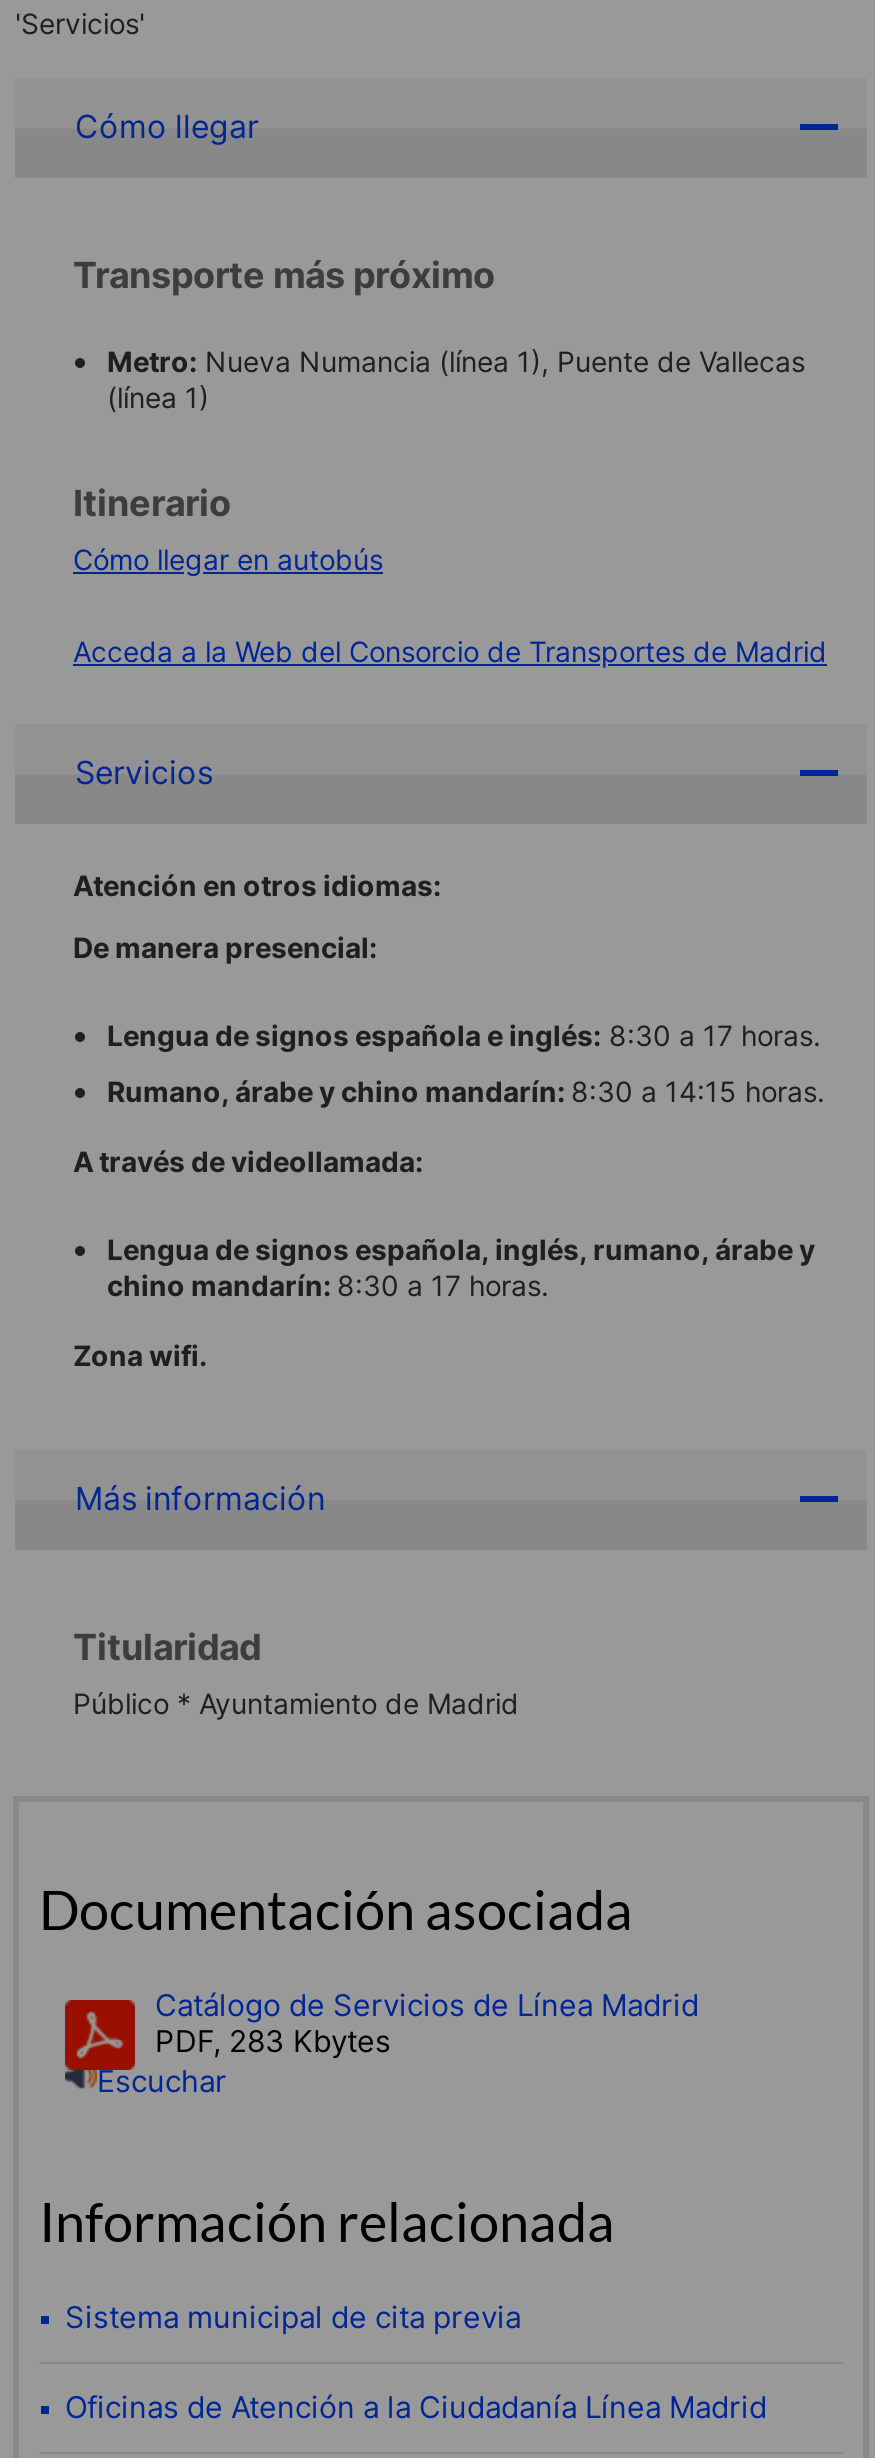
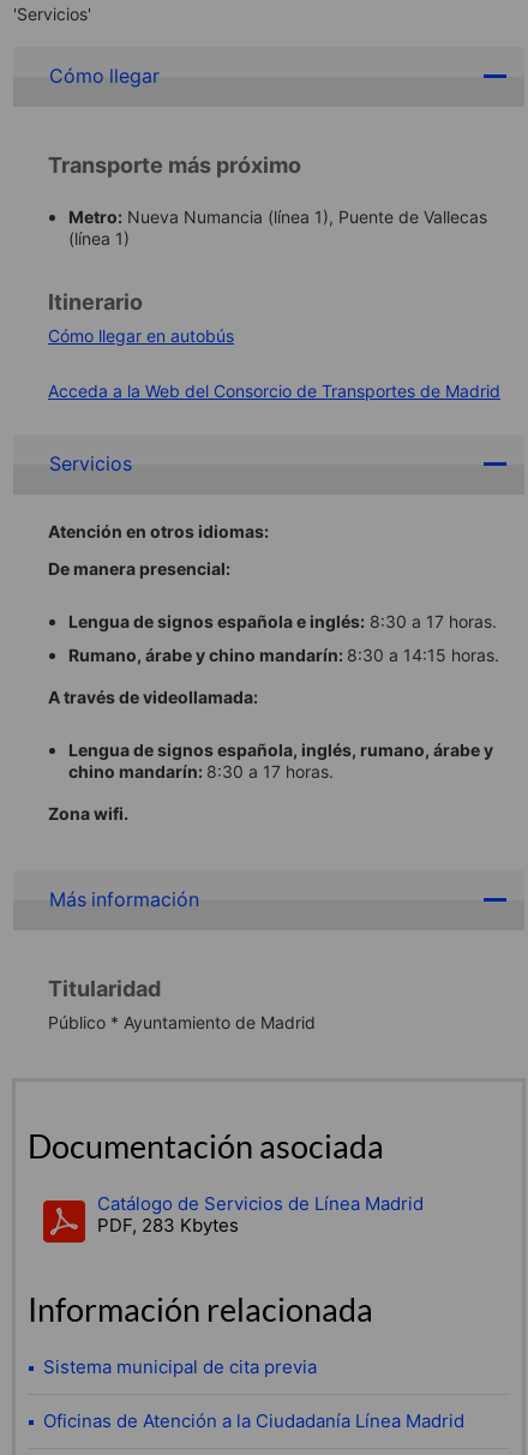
- Escuchar
